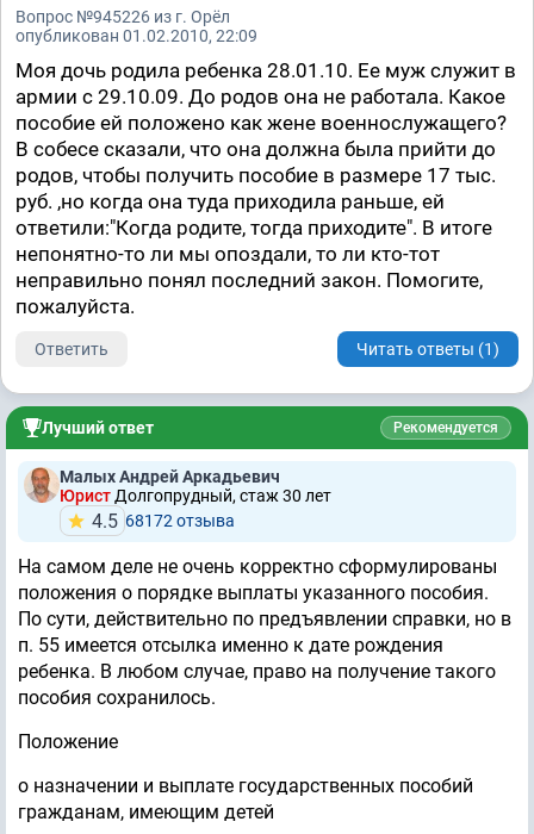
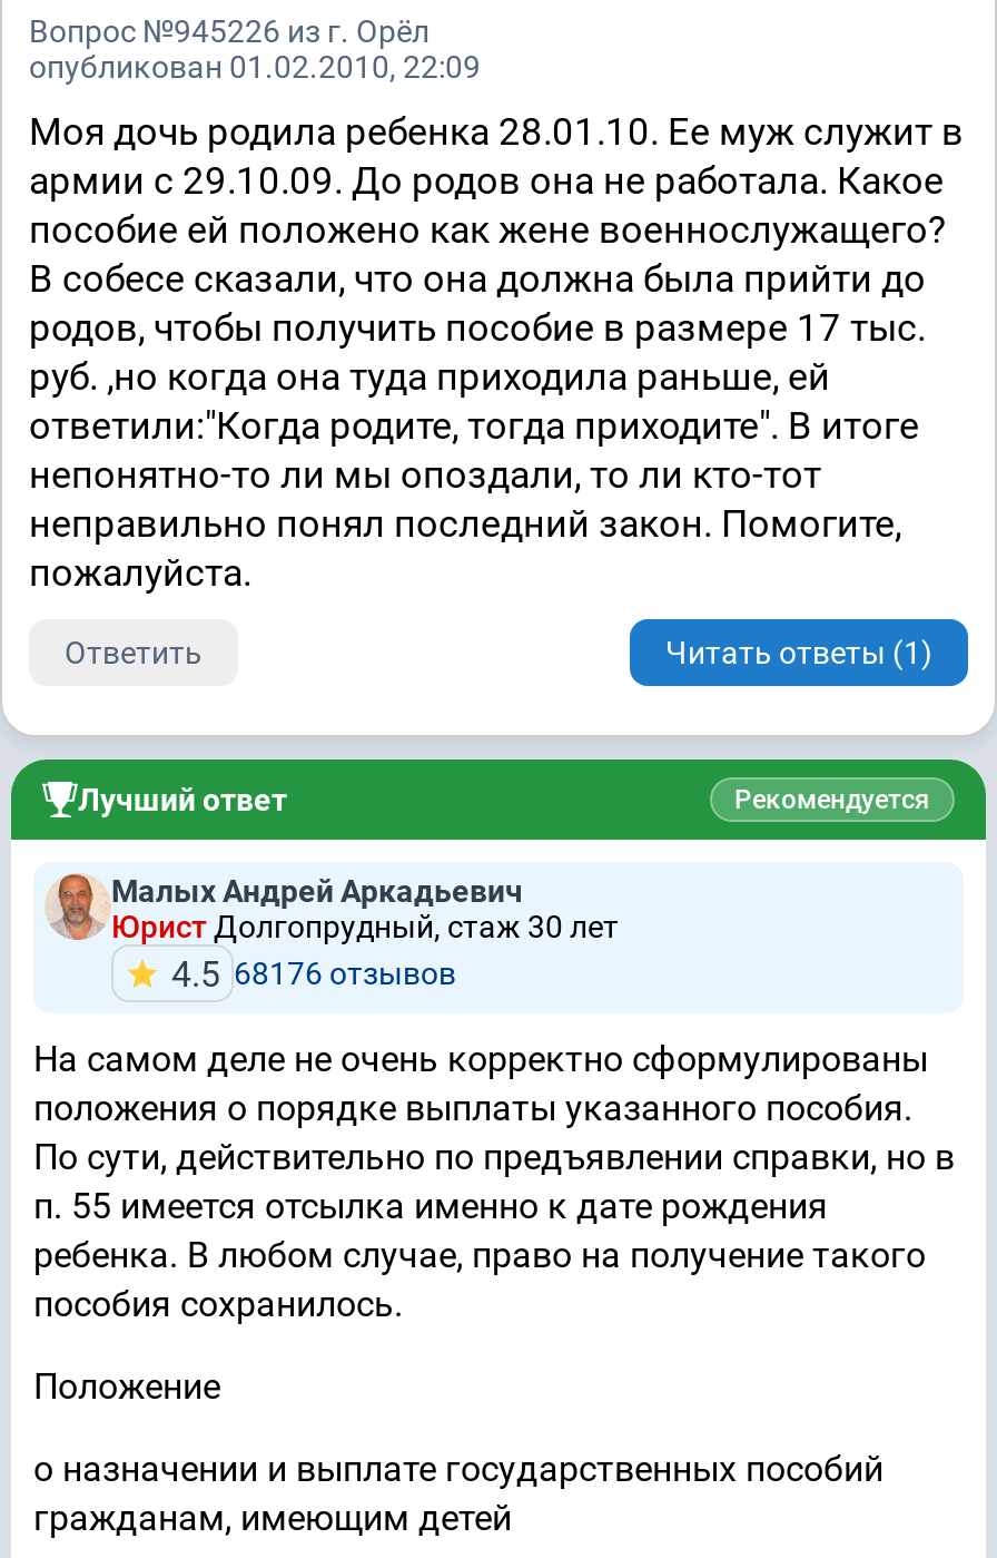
- 4.5 68172 отзывa
+ 4.5 68176 отзывов
